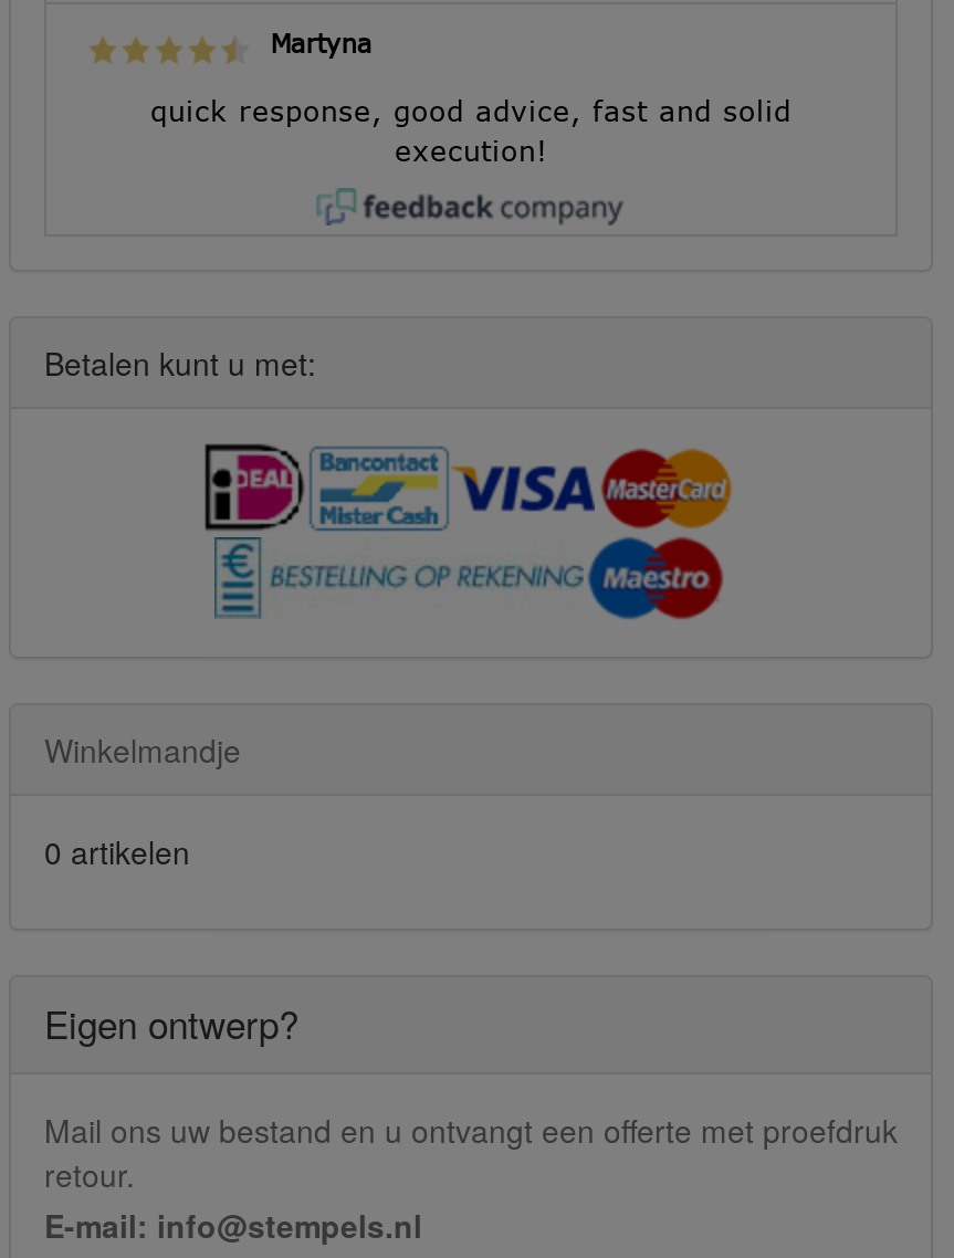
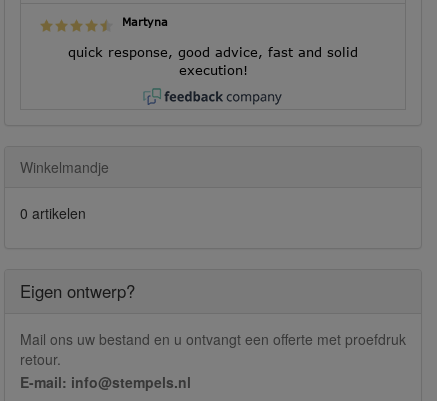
- Betalen kunt u met:

- [image]
